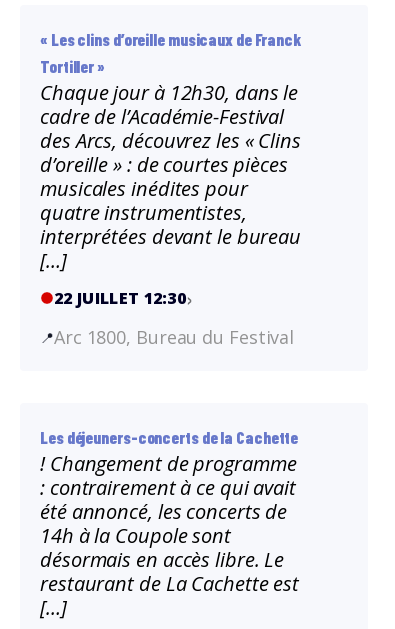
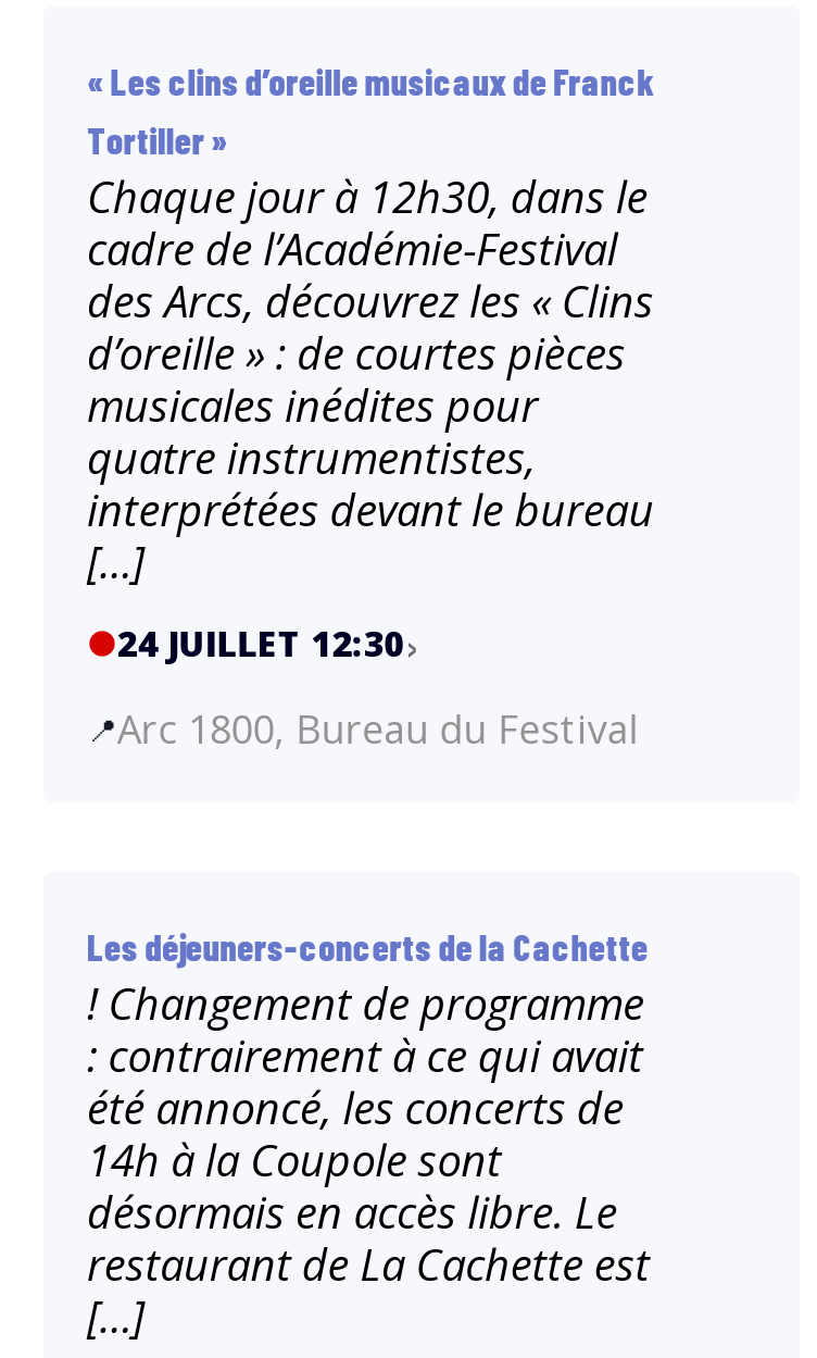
- 22 JUILLET 12:30
+ 24 JUILLET 12:30
